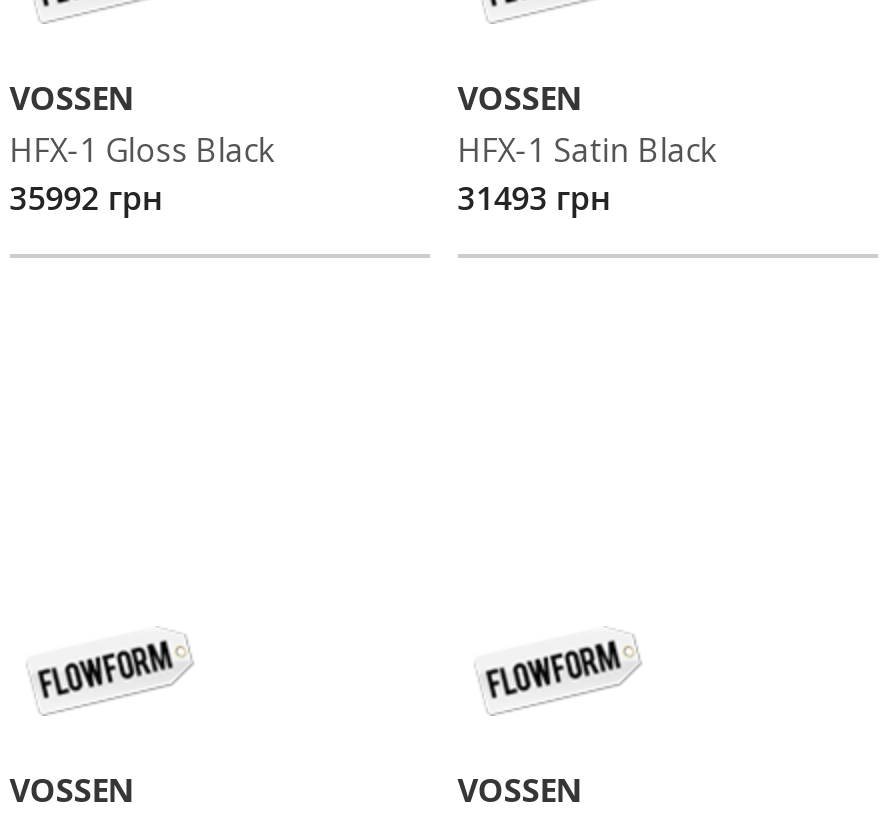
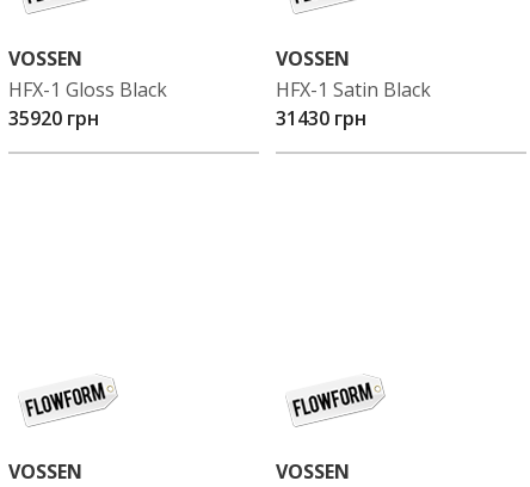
- 35992 грн
+ 35920 грн

- 31493 грн
+ 31430 грн
